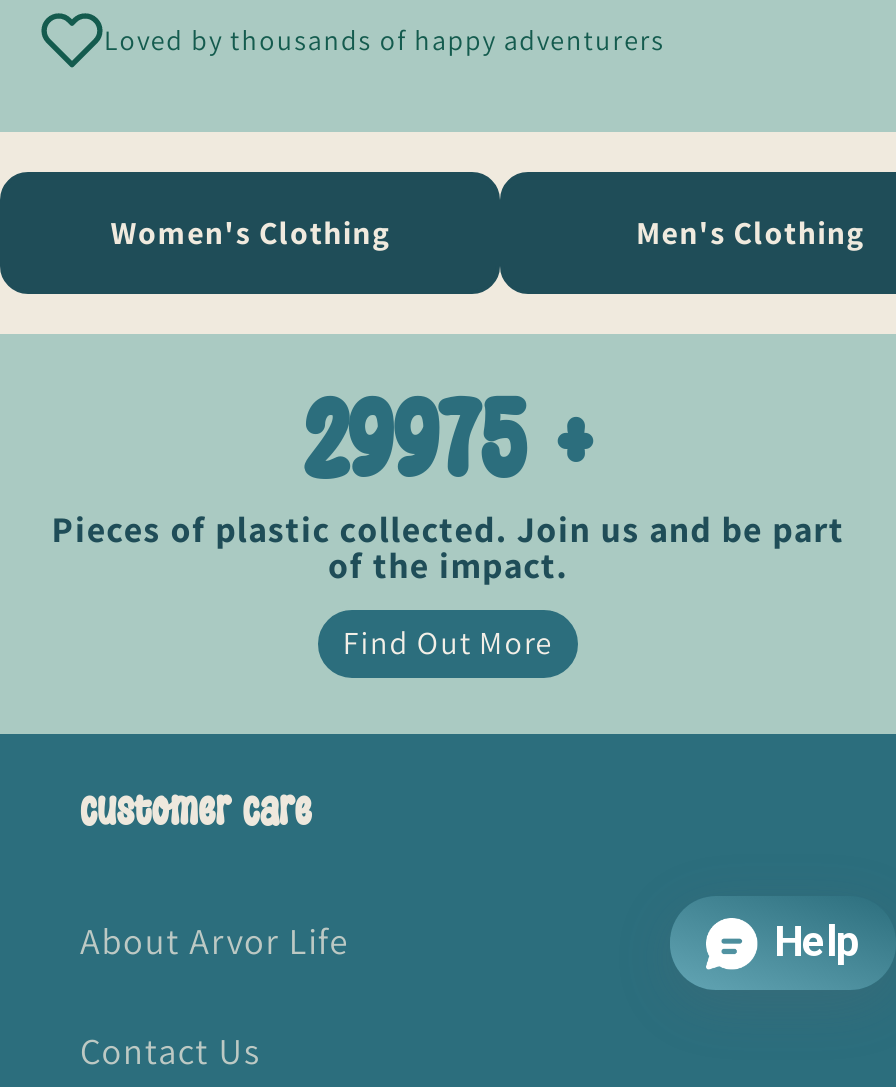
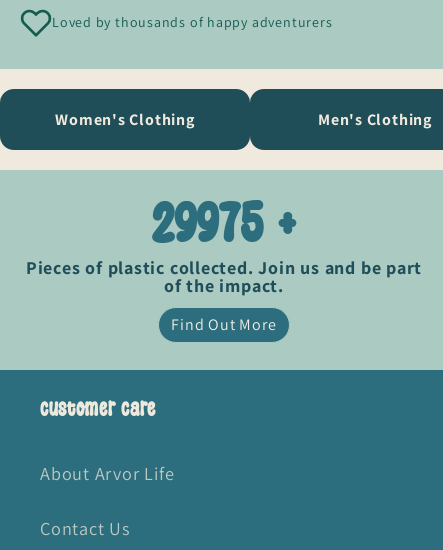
- [image]
